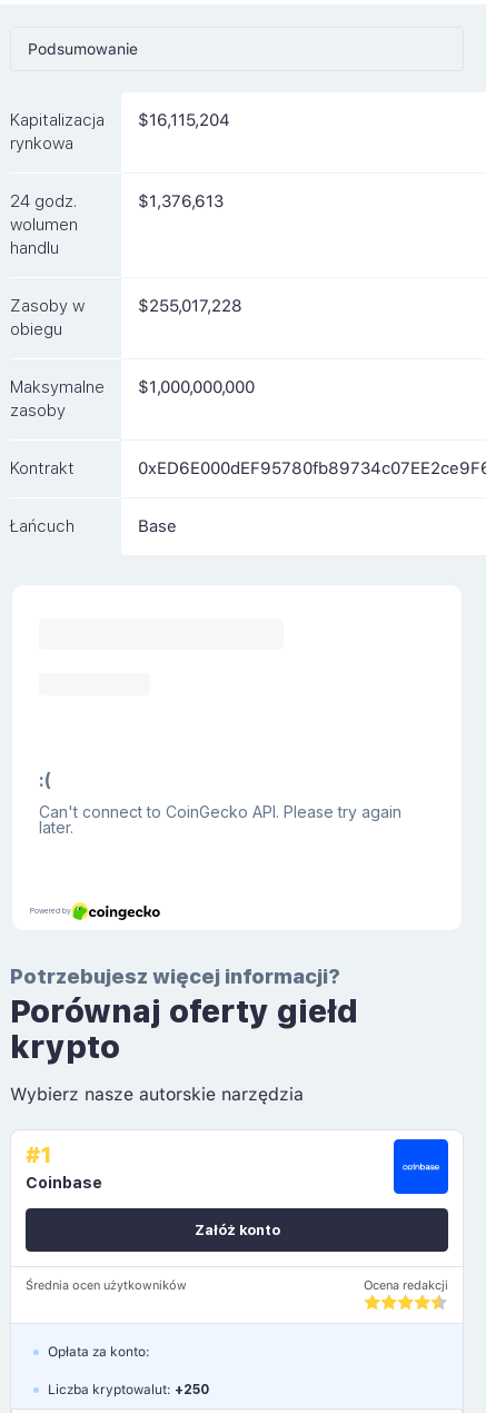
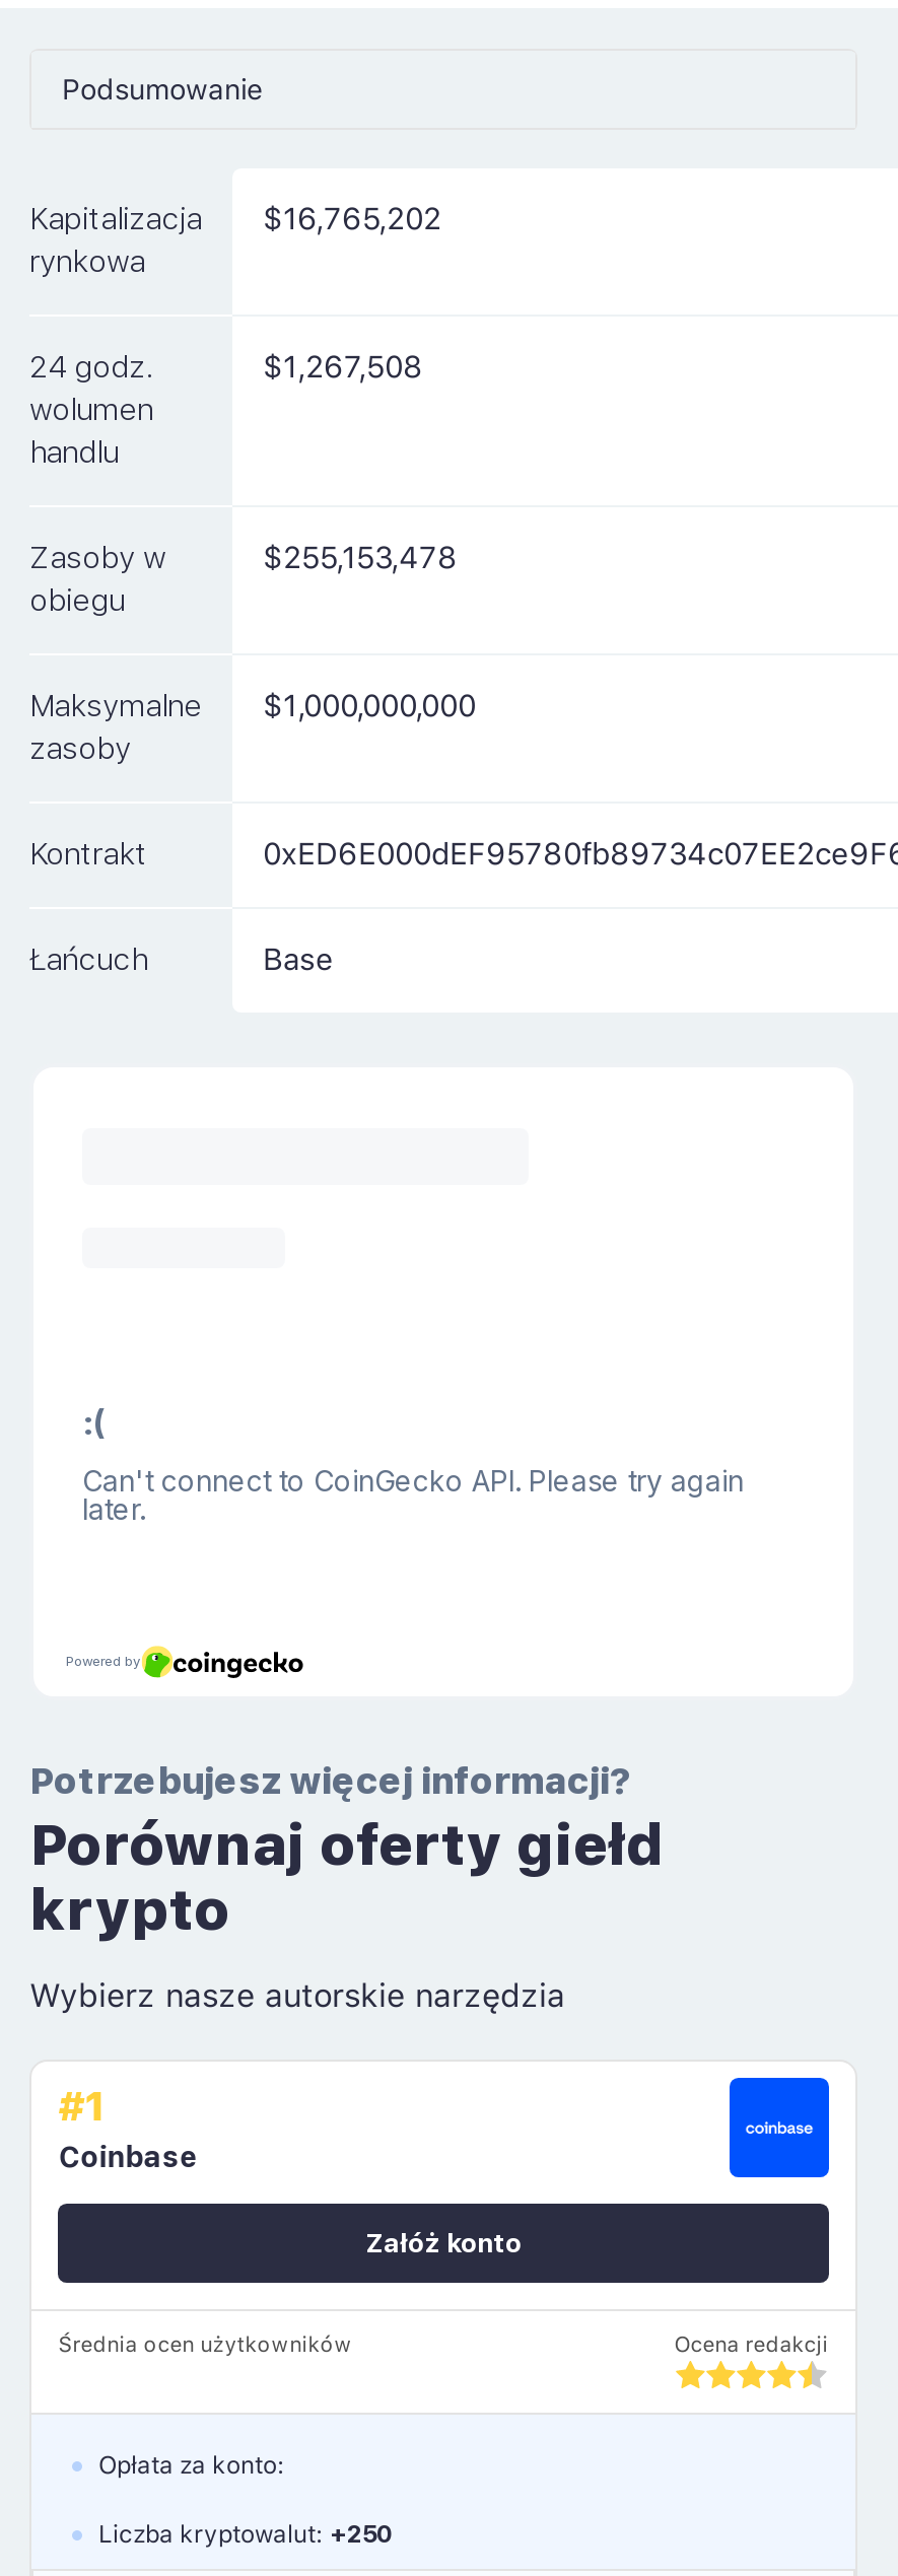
- Kapitalizacja $16,115,204
+ Kapitalizacja $16,765,202

- $1,376,613
+ $1,267,508

- $255,017,228
+ $255,153,478
